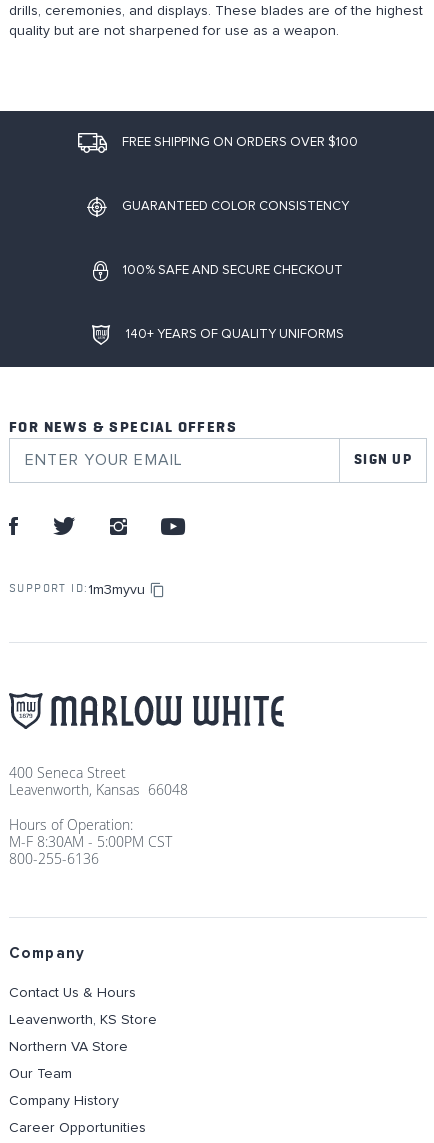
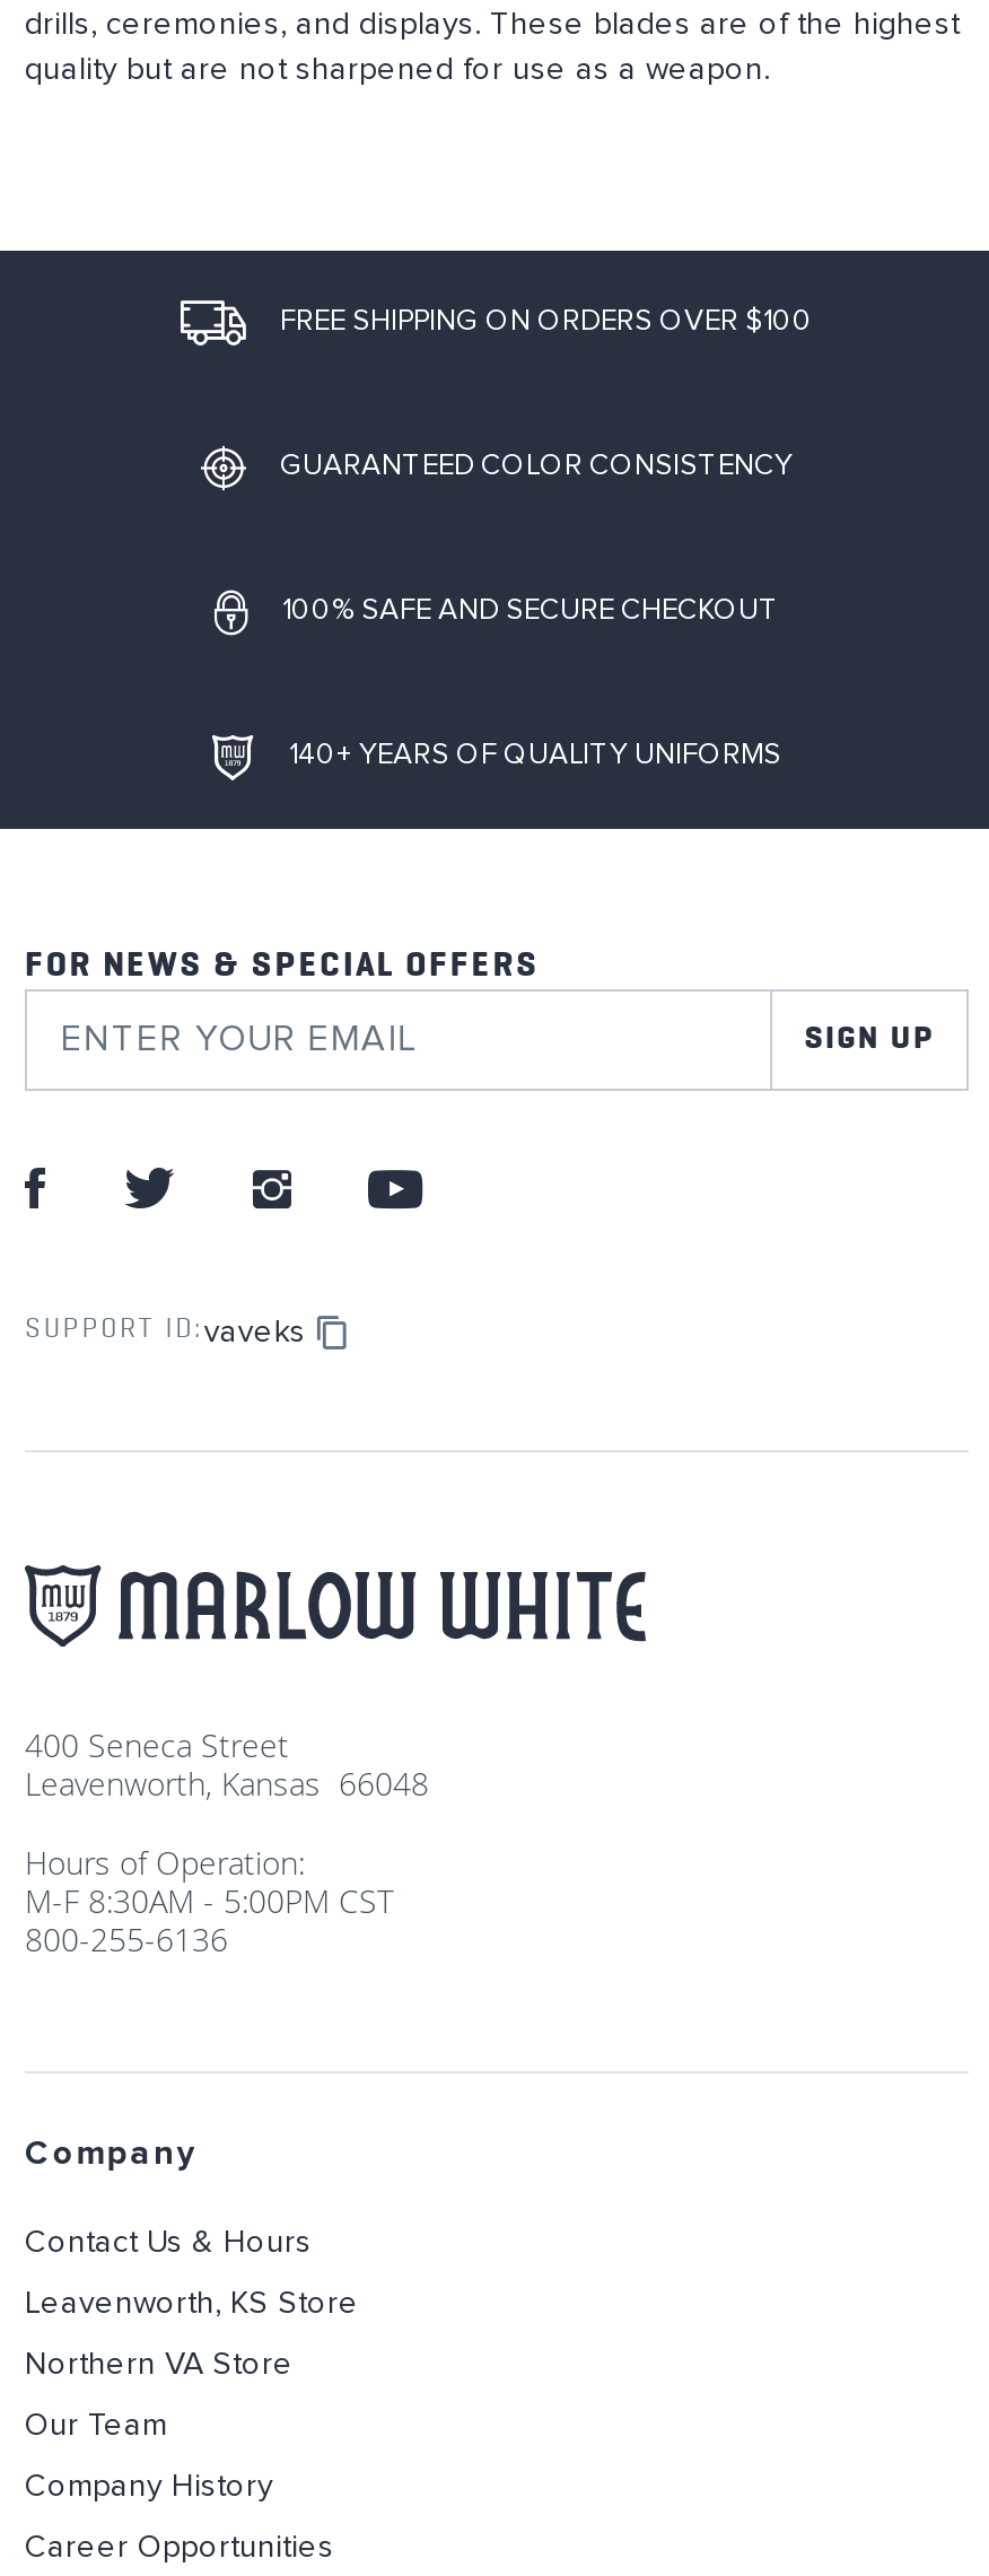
- SUPPORT ID: 1m3myvu
+ SUPPORT ID: vaveks
